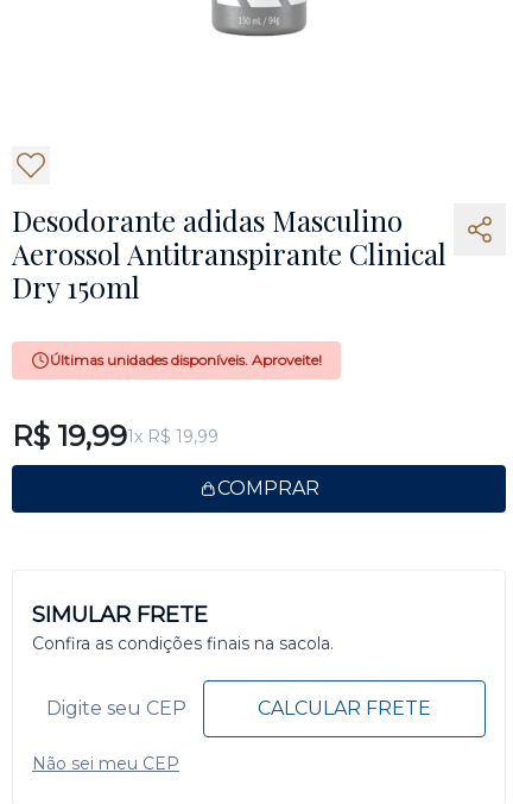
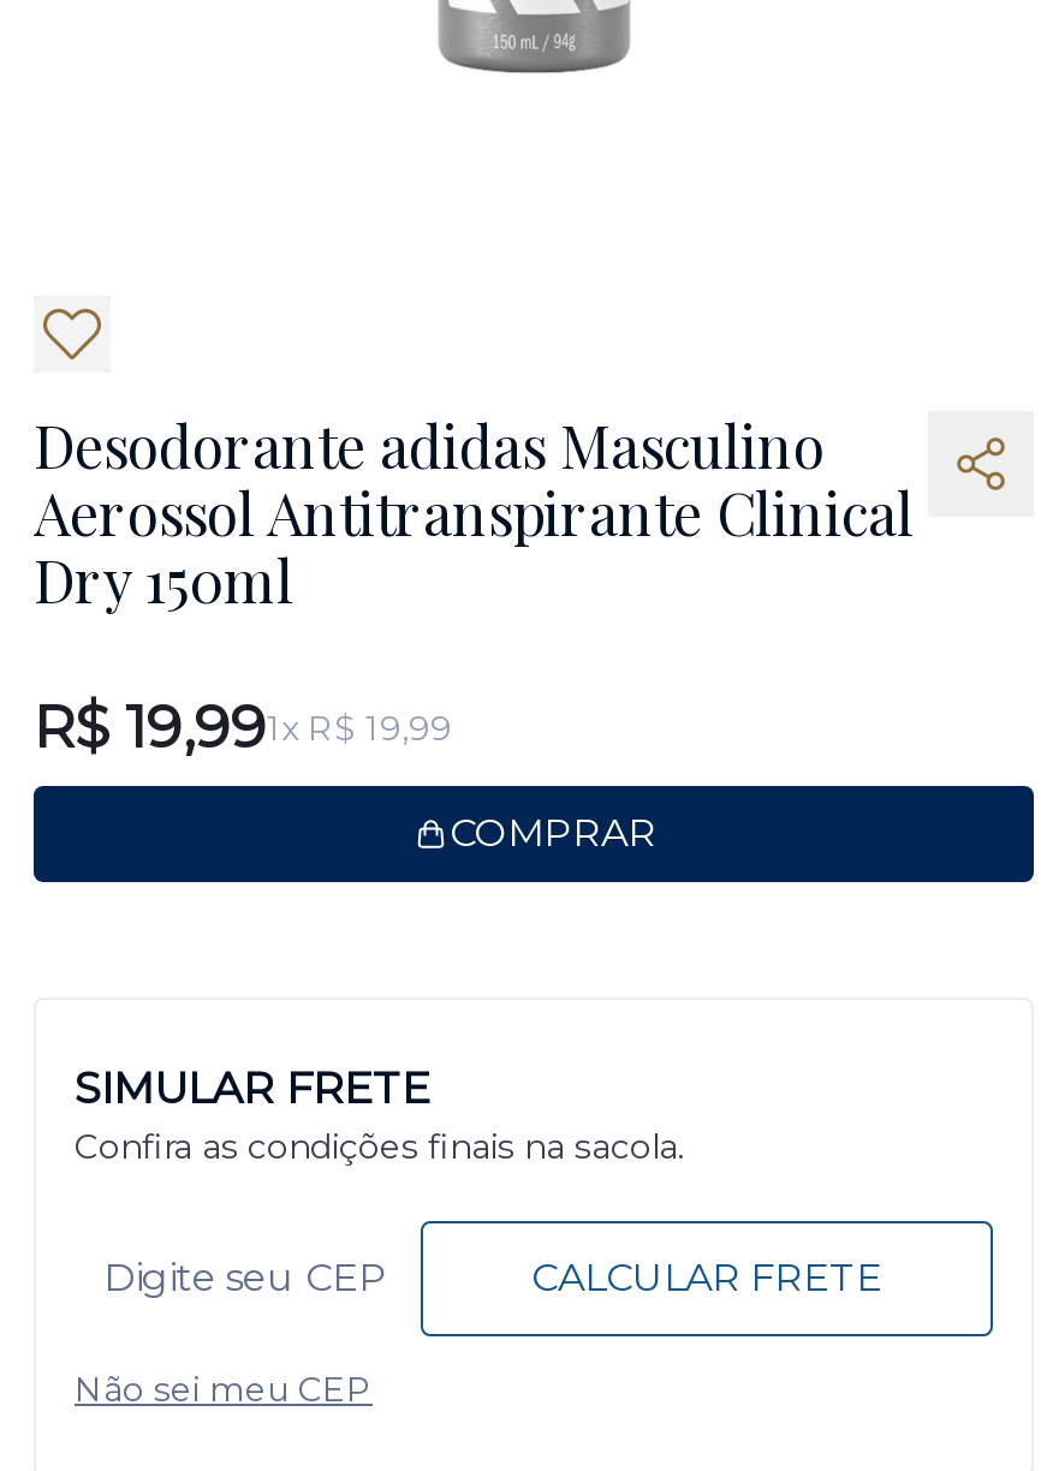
- Últimas unidades disponíveis. Aproveite!
